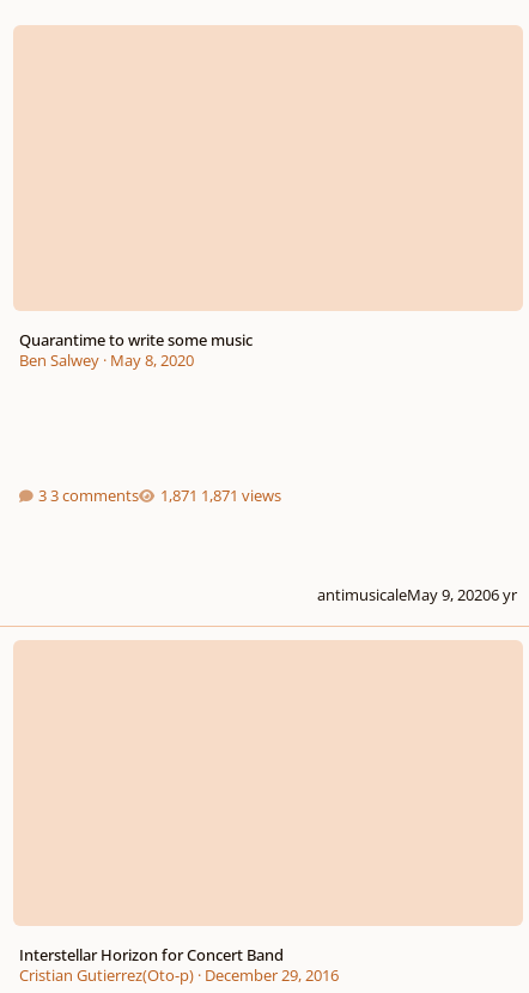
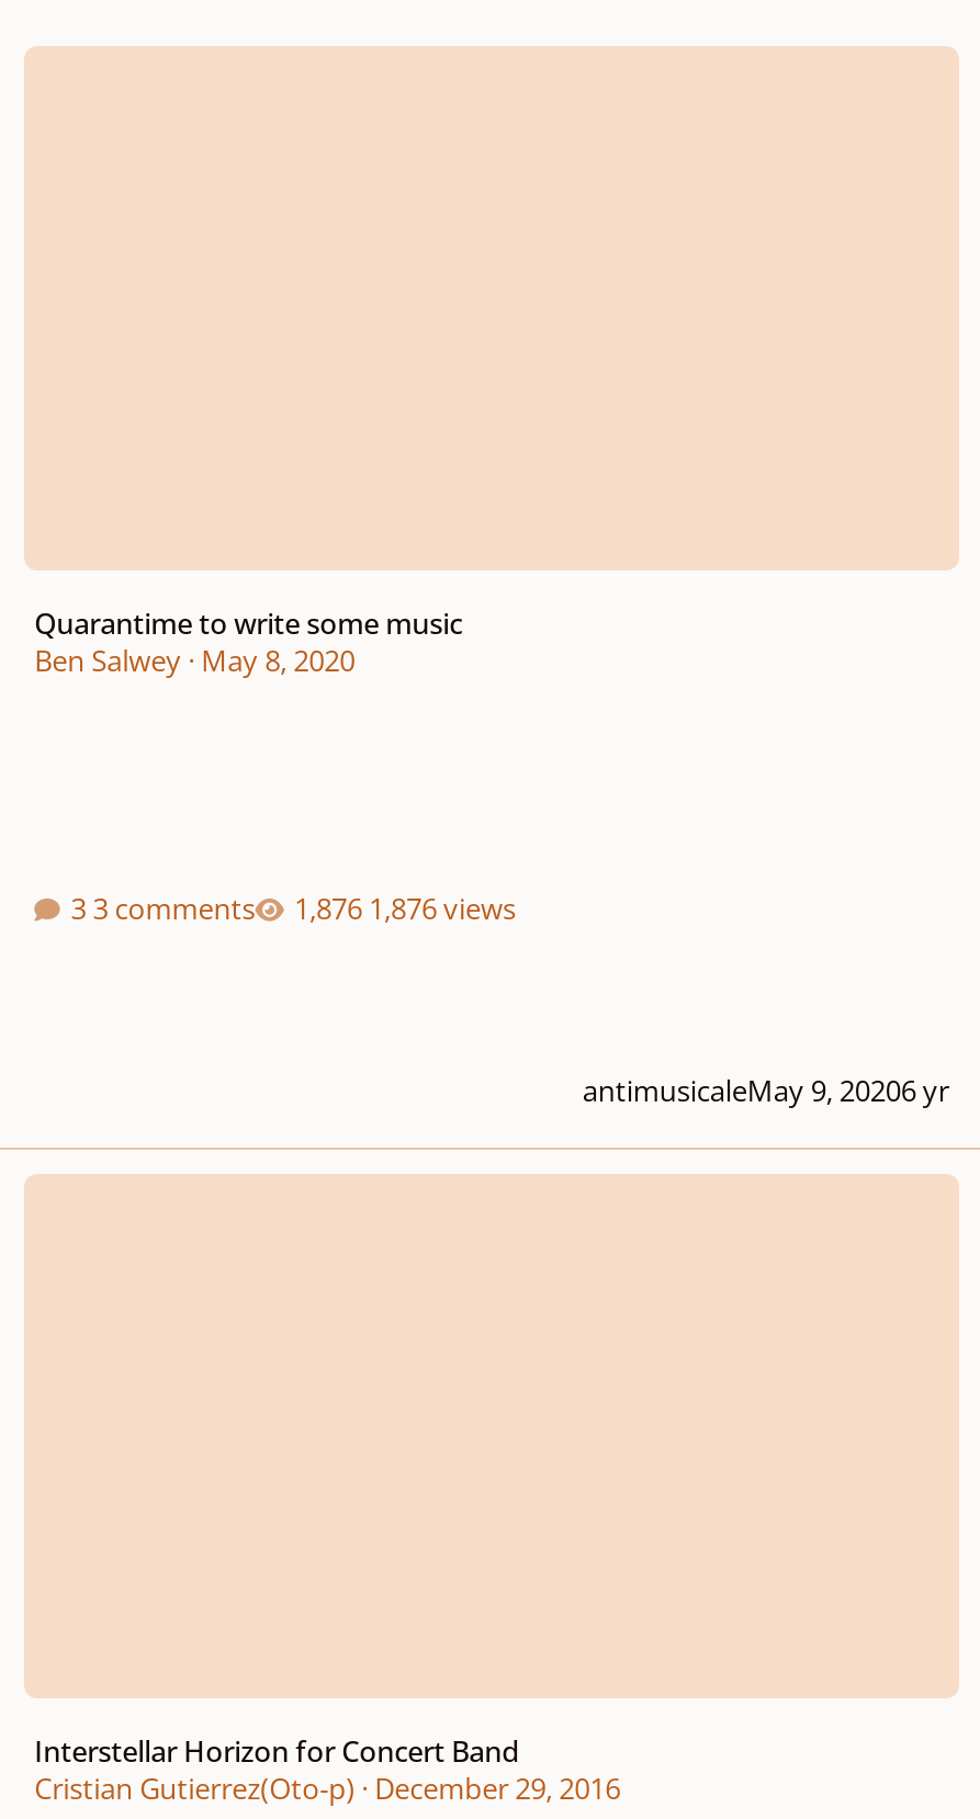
- 1,871 views
+ 1,876 views
